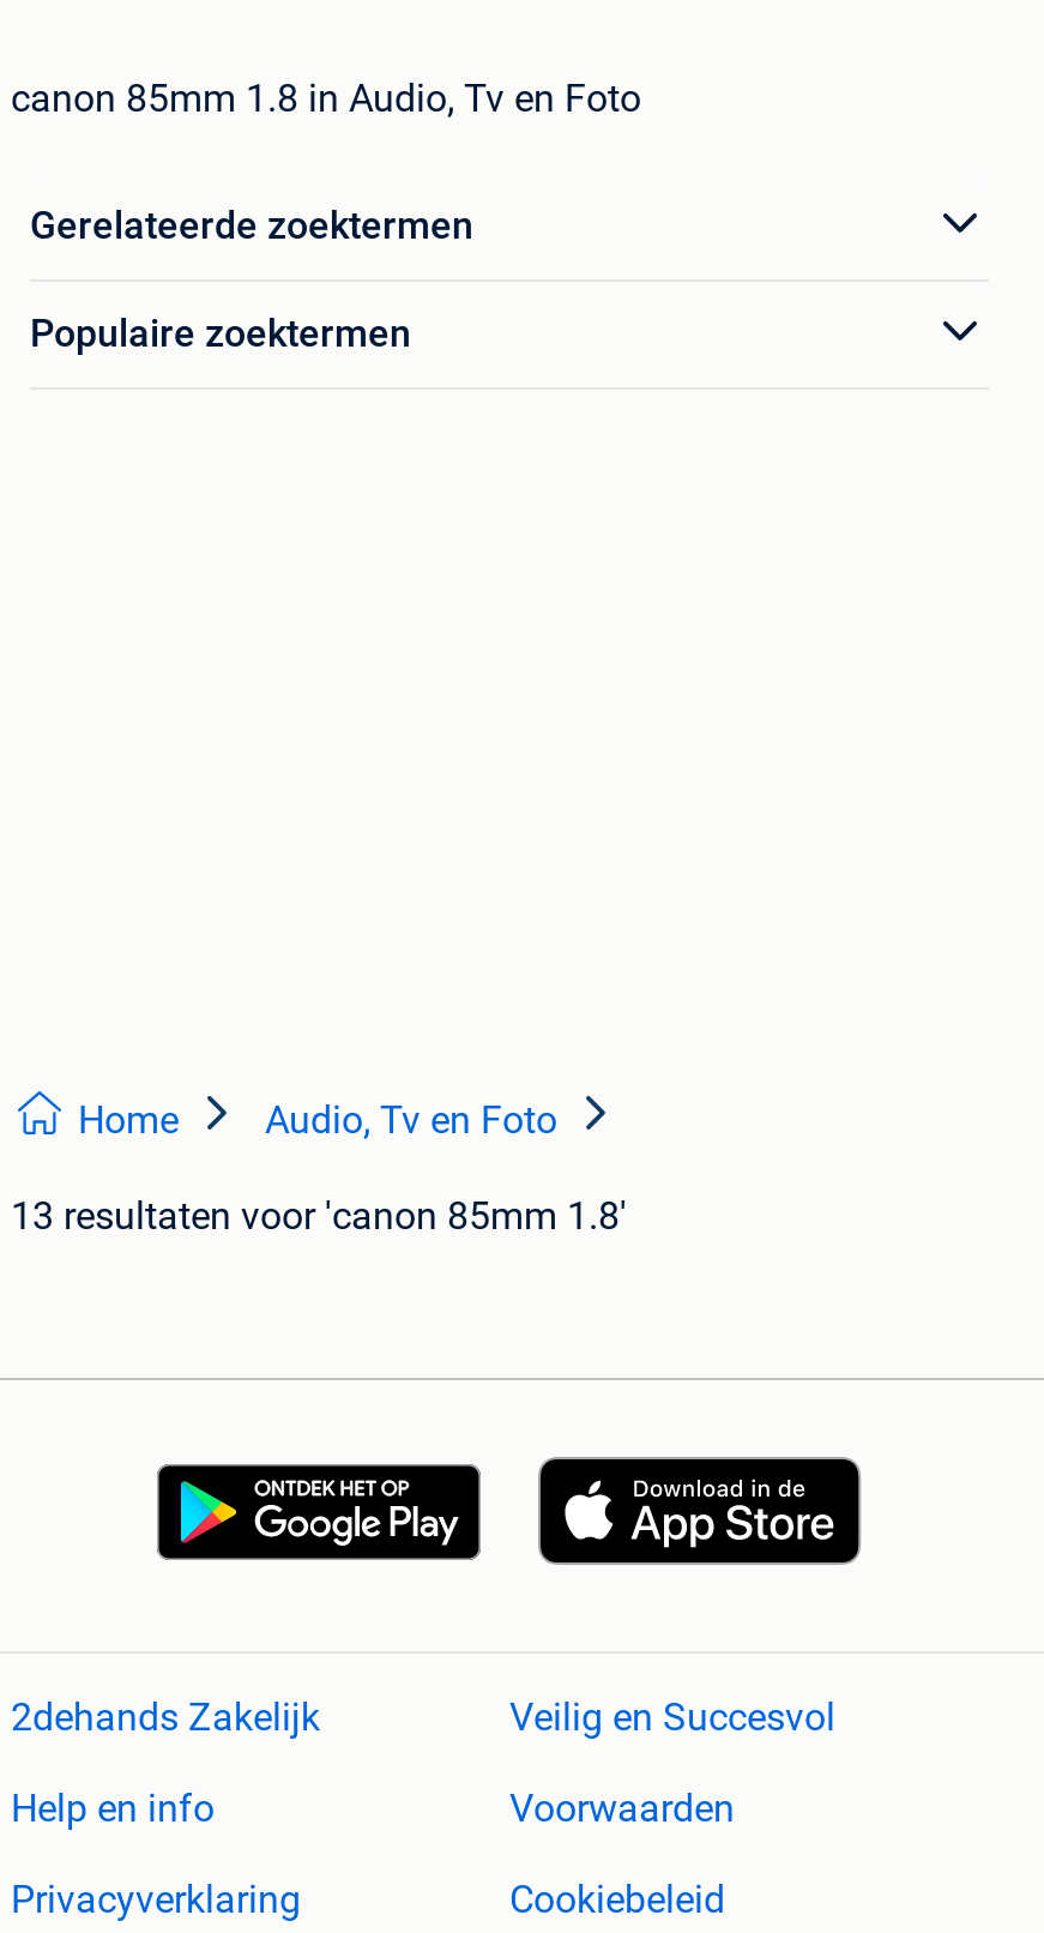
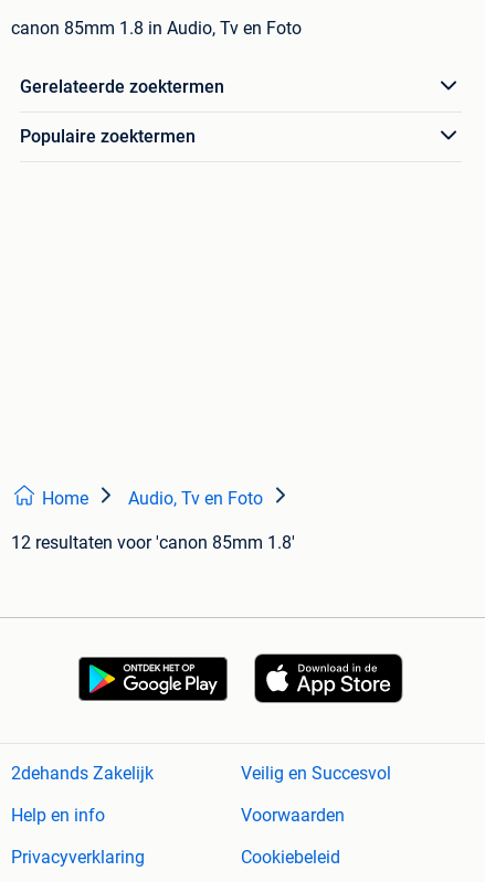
- 13 resultaten voor 'canon 85mm 1.8'
+ 12 resultaten voor 'canon 85mm 1.8'
